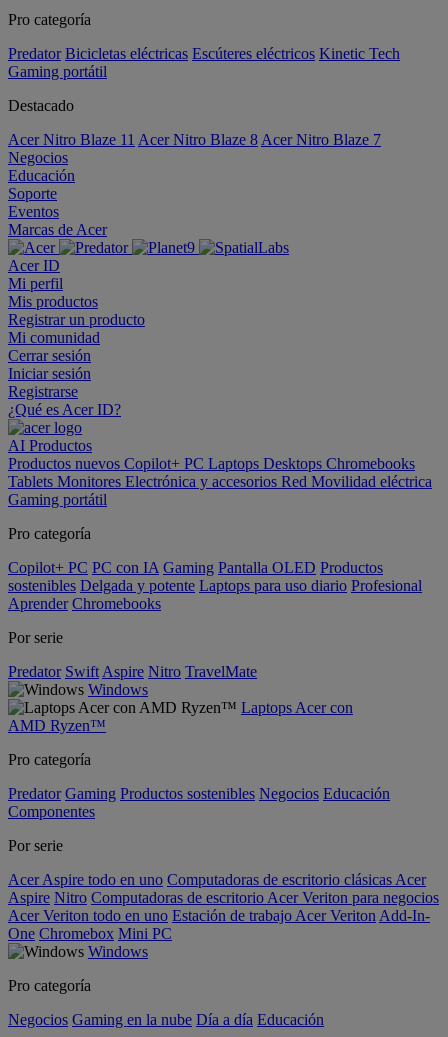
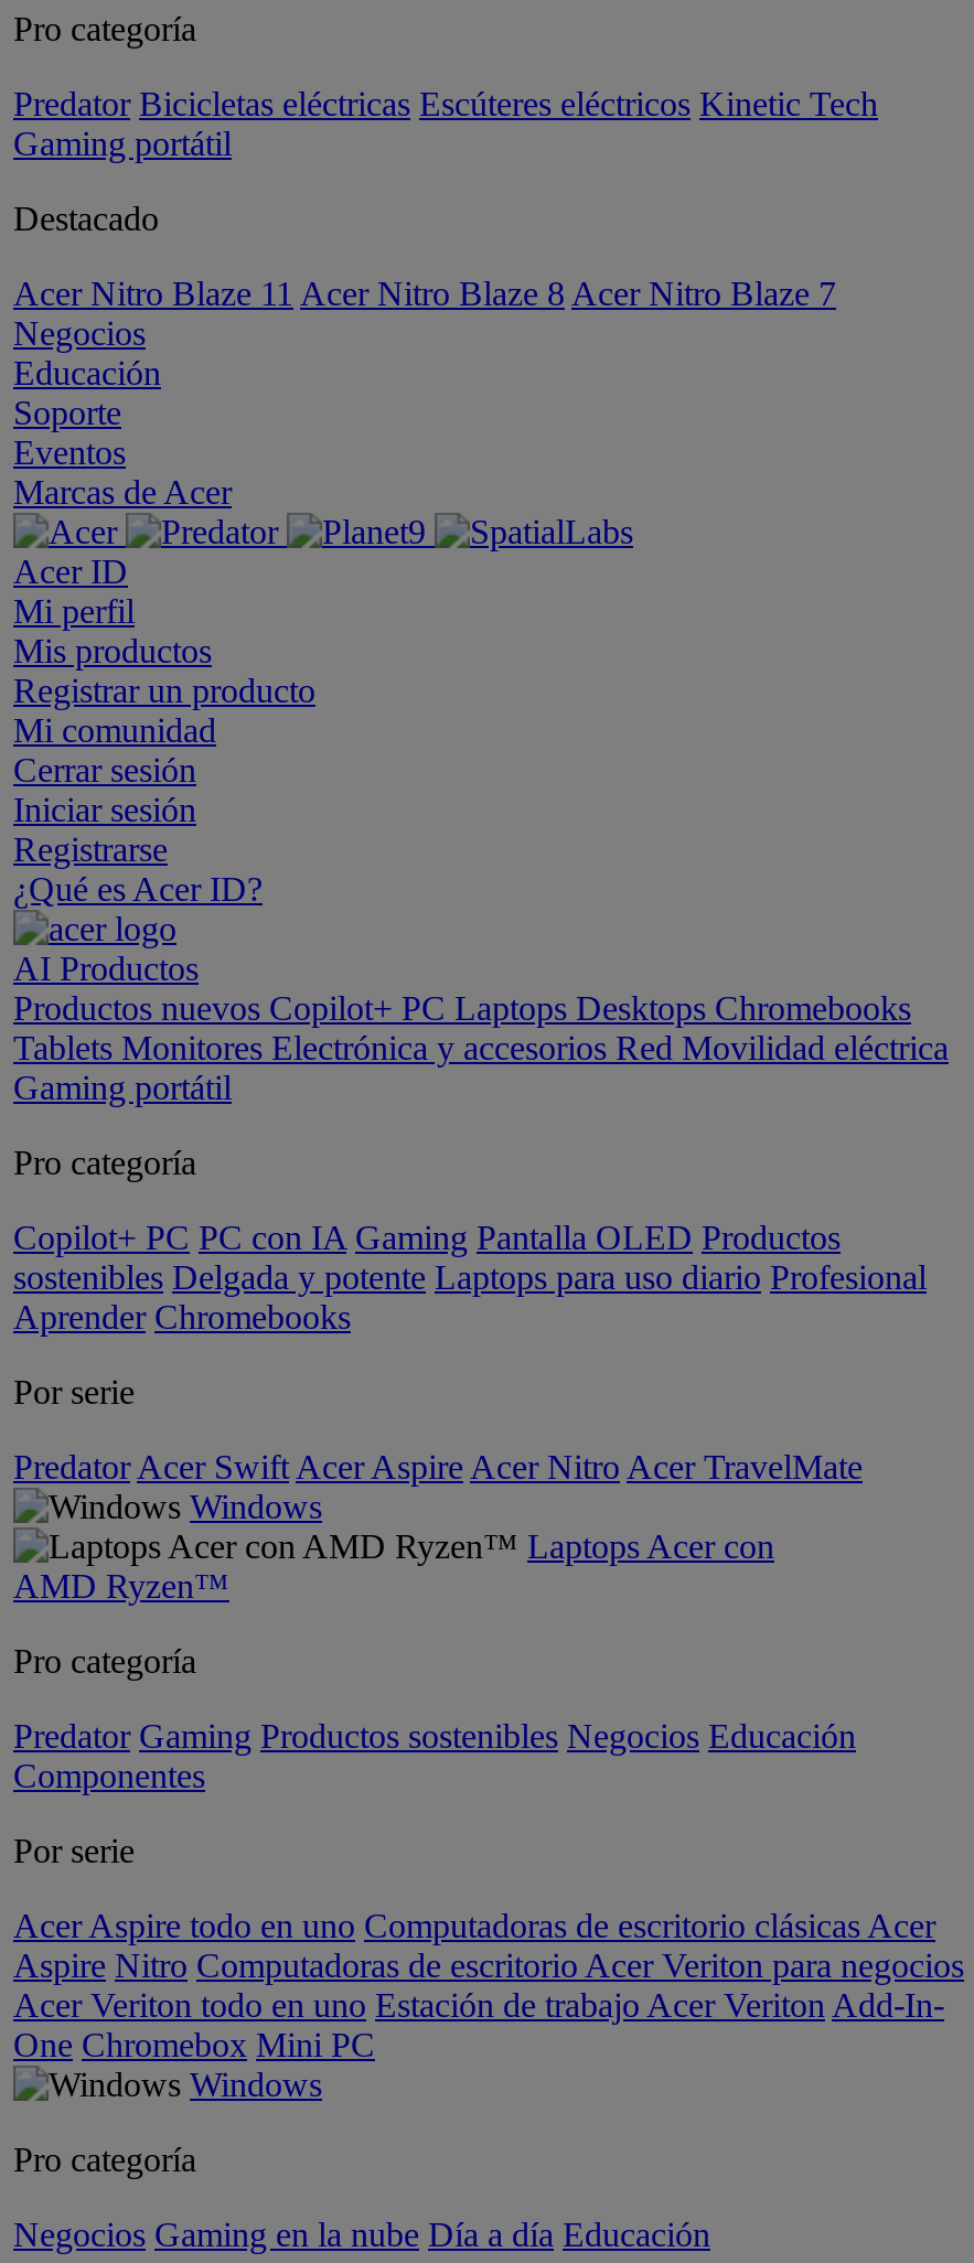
- Predator Swift Aspire Nitro TravelMate
+ Predator Acer Swift Acer Aspire Acer Nitro Acer TravelMate
